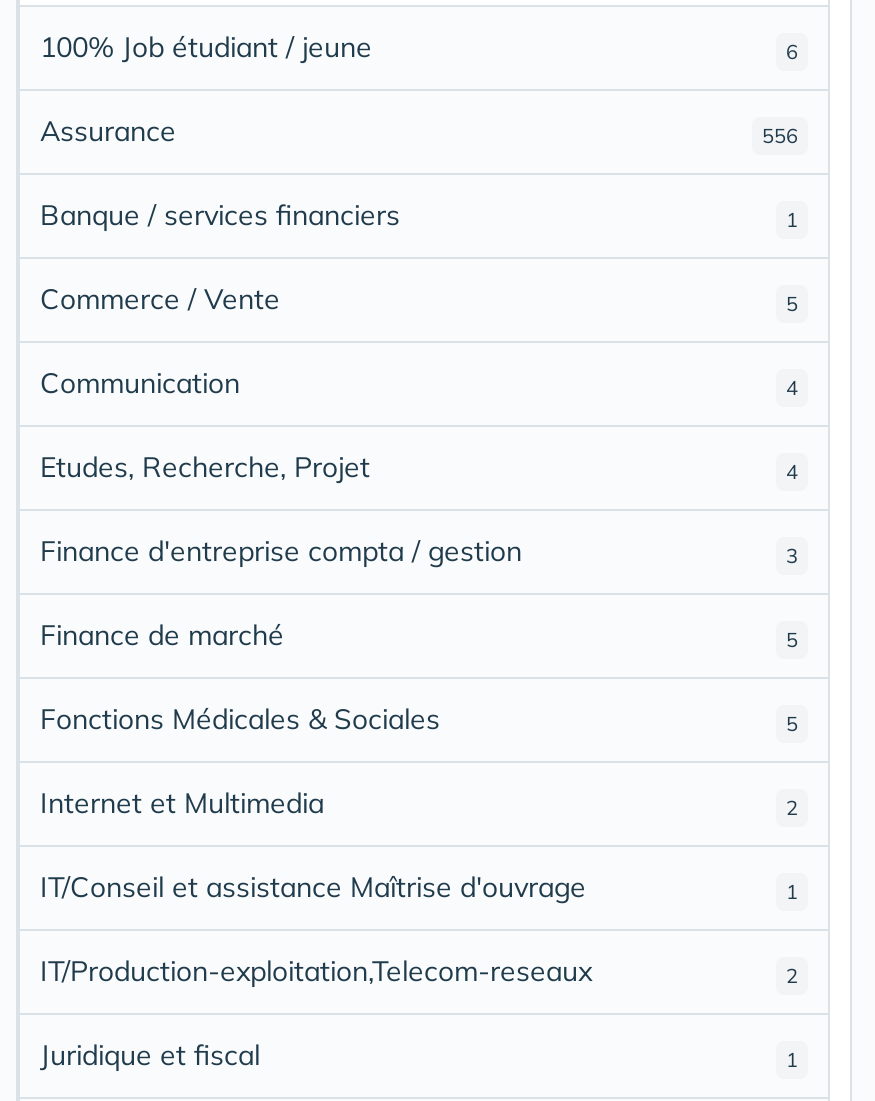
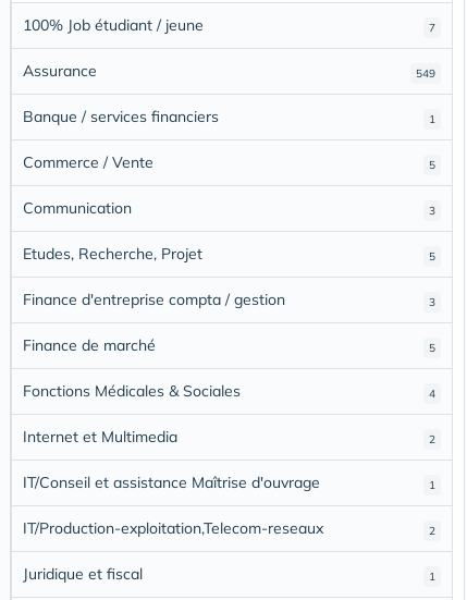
- 6
+ 7

- 556
+ 549

- 4
+ 3

- 4
+ 5

- 5
+ 4
